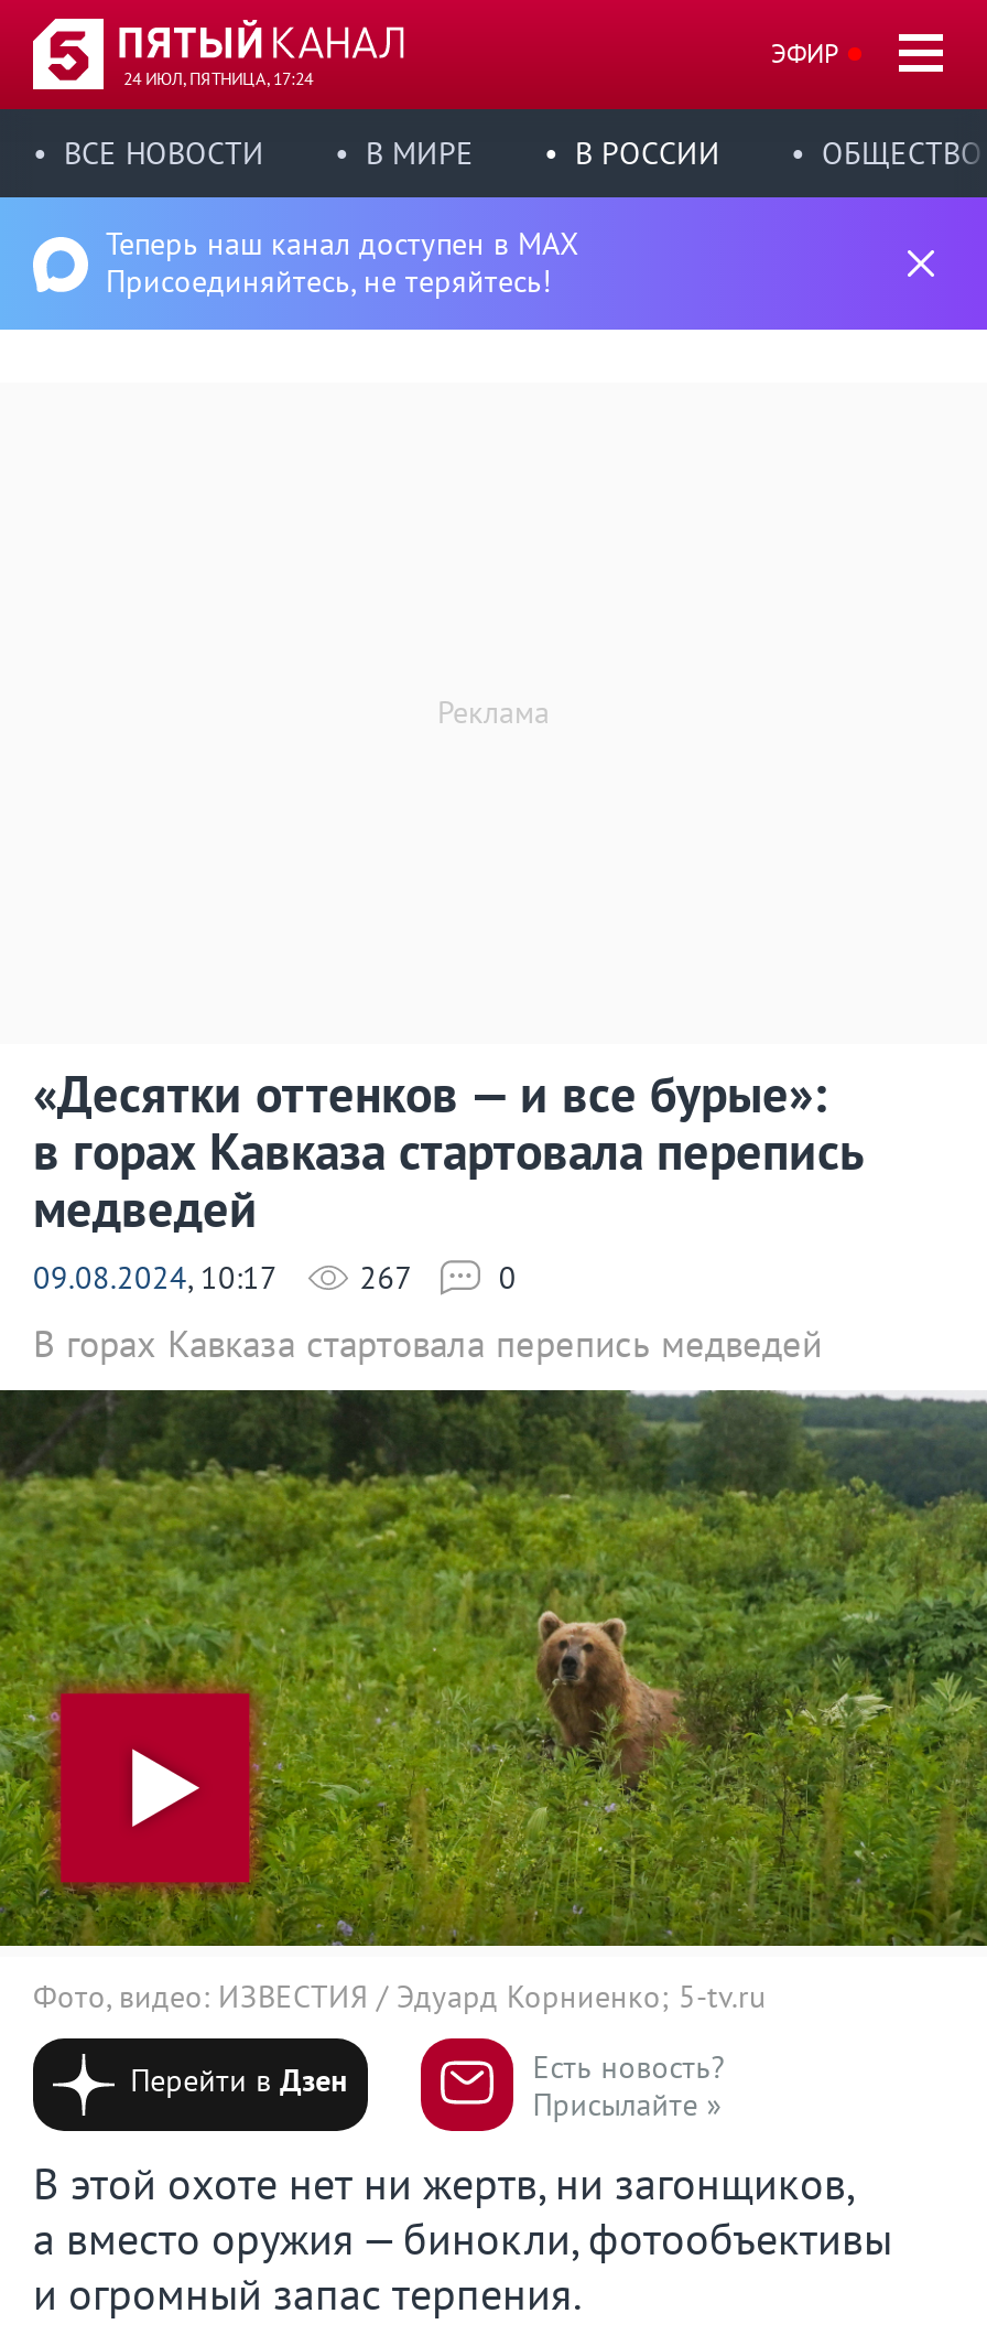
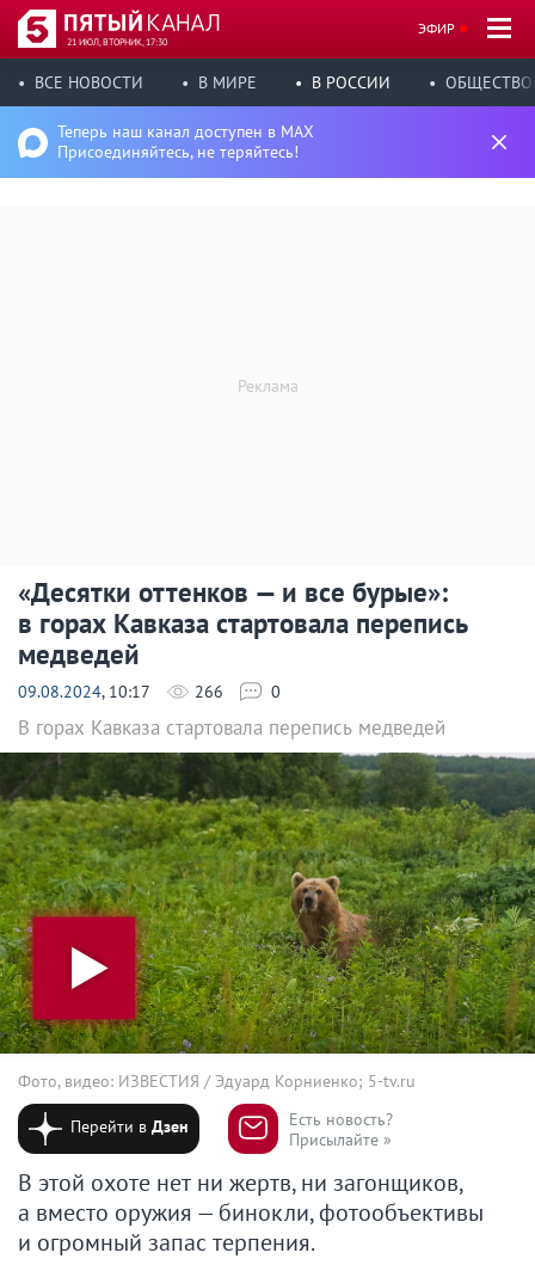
- 24 ИЮЛ, ПЯТНИЦА, 17:24
+ 21 ИЮЛ, ВТОРНИК, 17:30

- 09.08.2024, 10:17 267
+ 09.08.2024, 10:17 266
